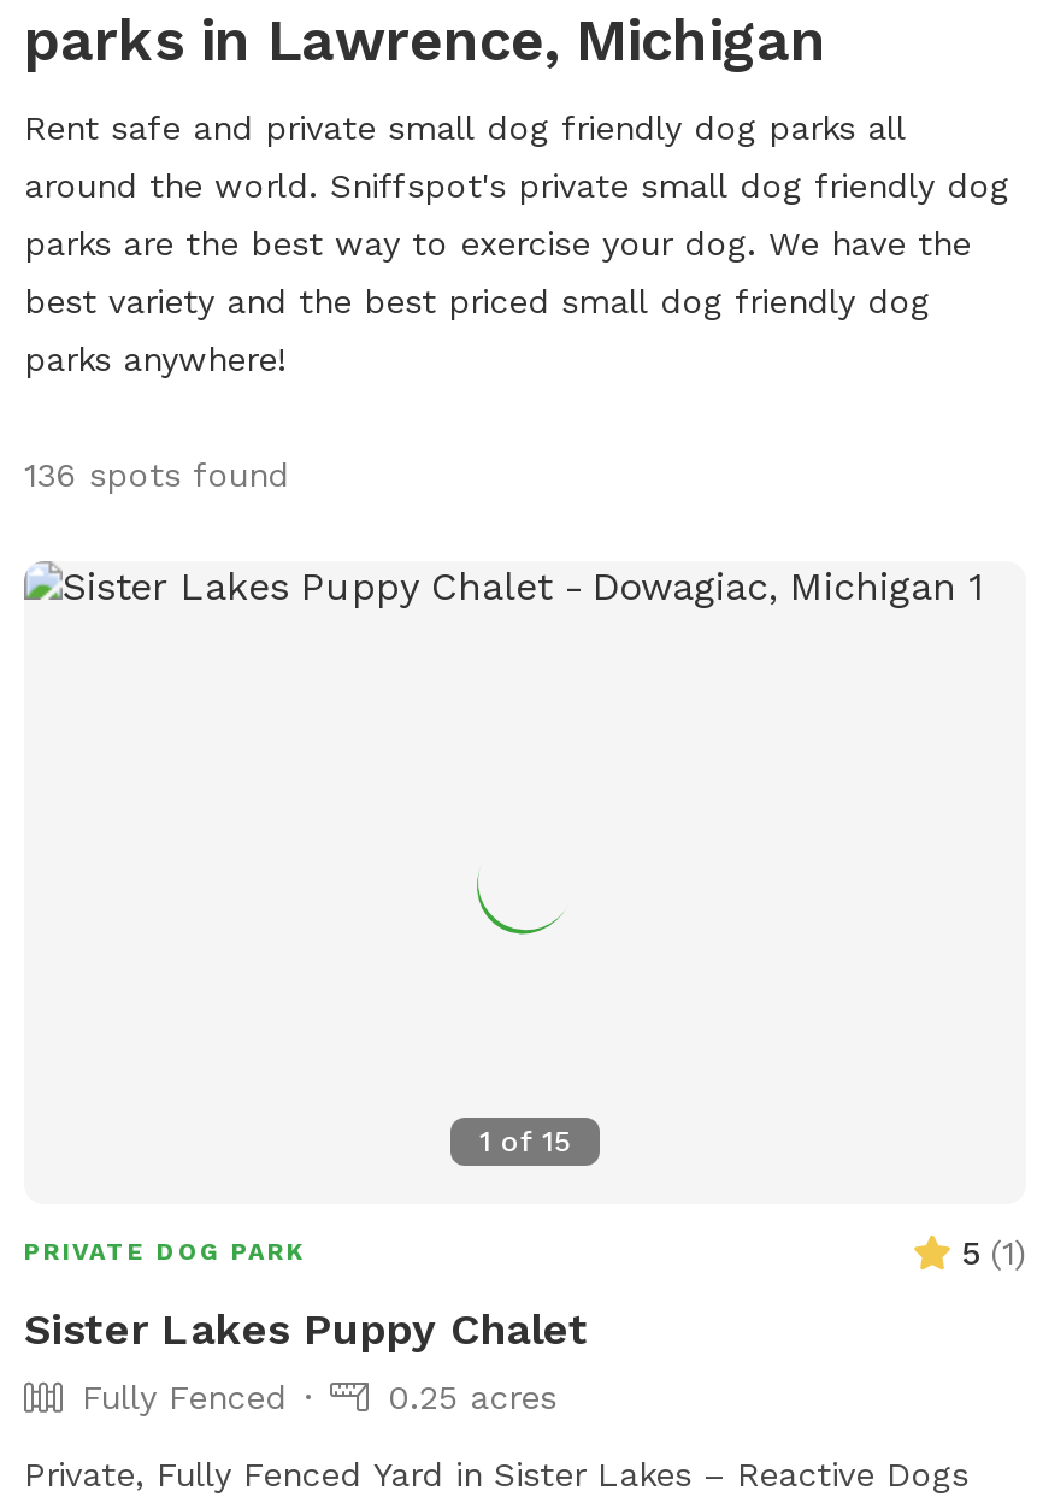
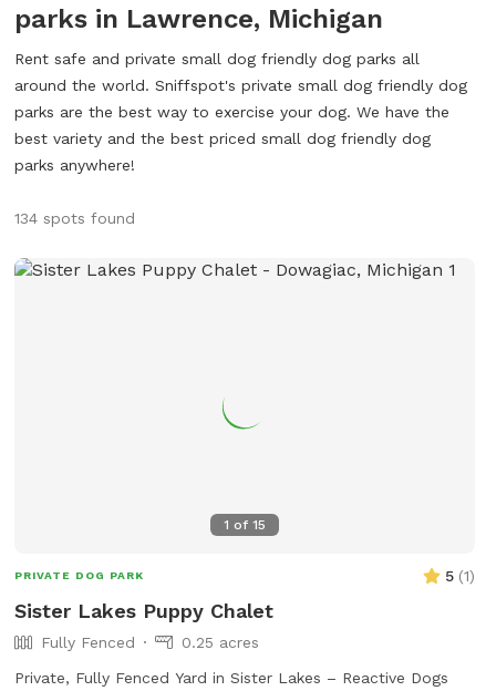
- 136 spots found
+ 134 spots found
